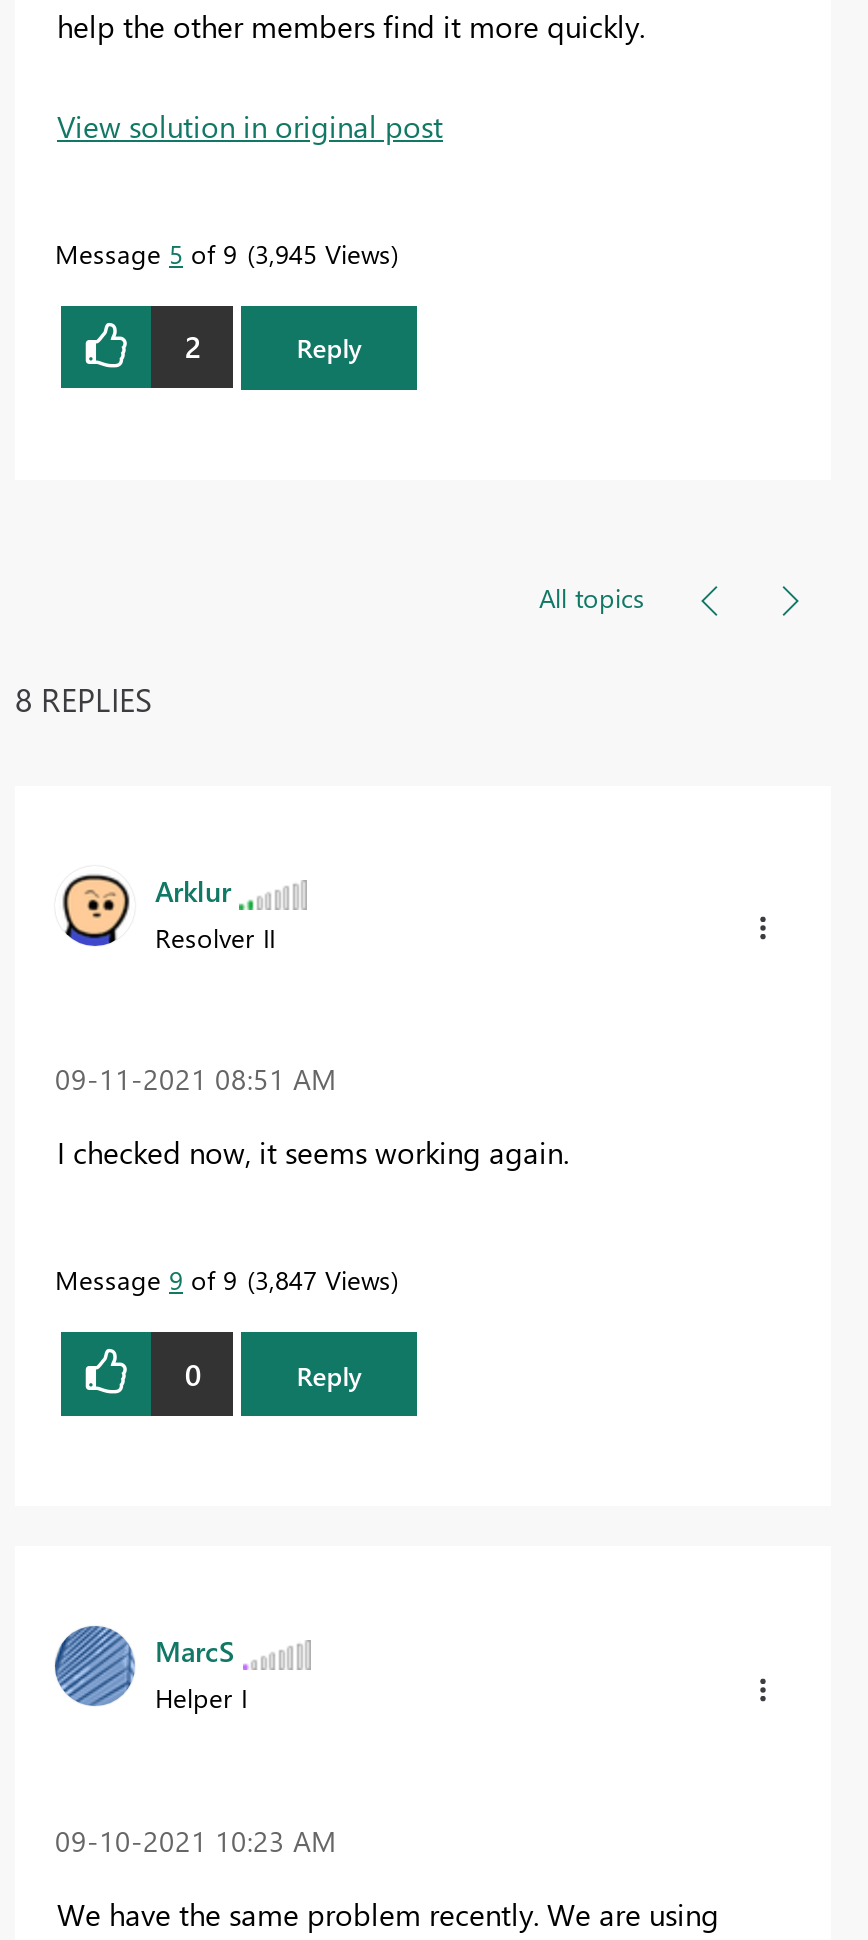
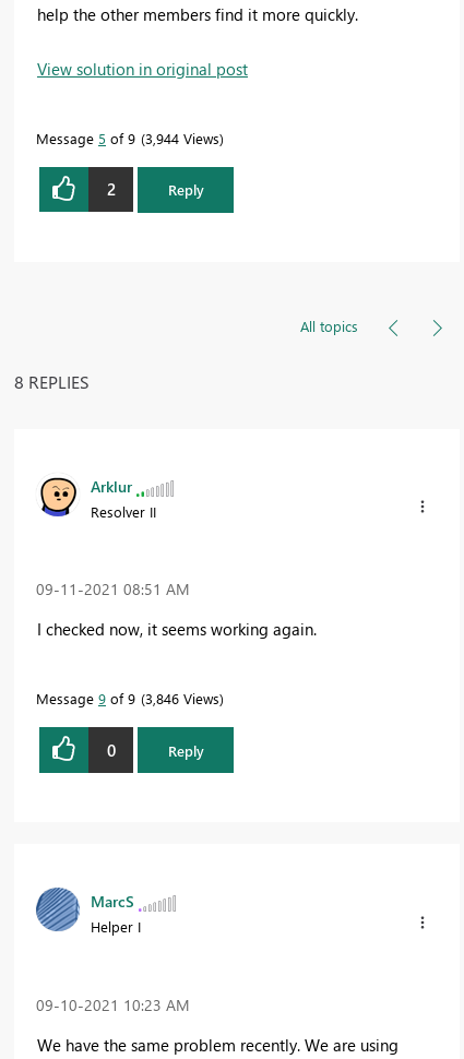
- Message 5 of 9 3,945 Views
+ Message 5 of 9 3,944 Views

- Message 9 of 9 3,847 Views
+ Message 9 of 9 3,846 Views
